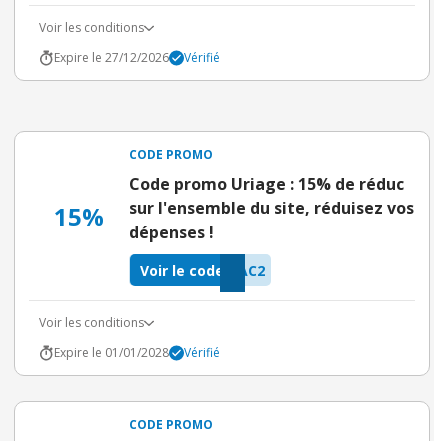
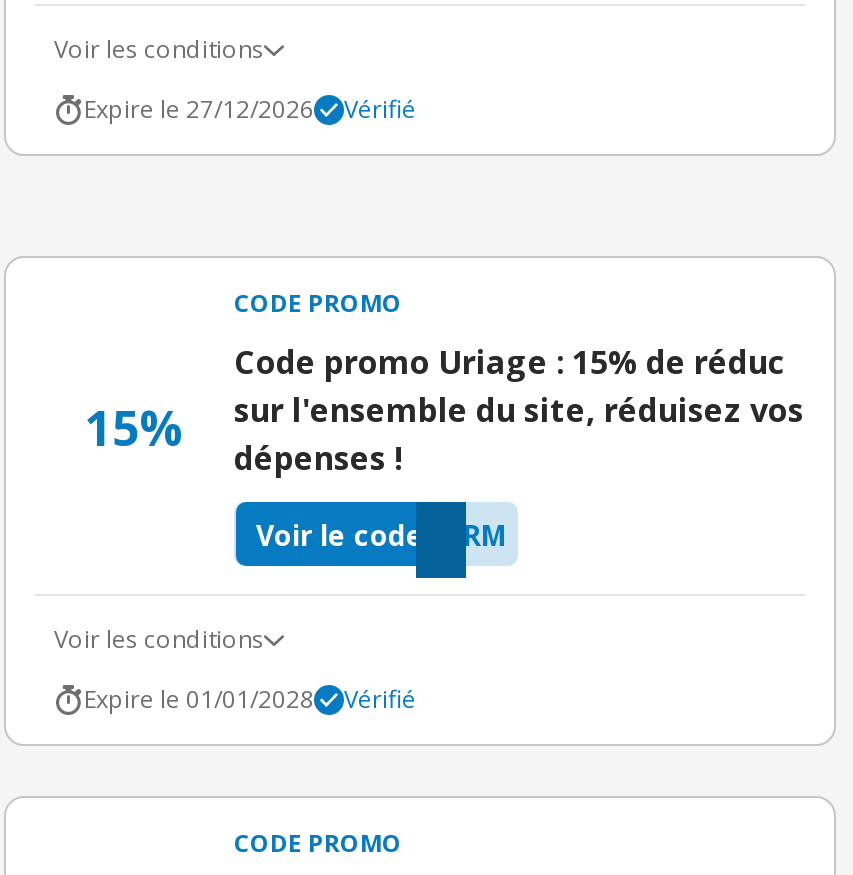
- AC2
+ QRM
